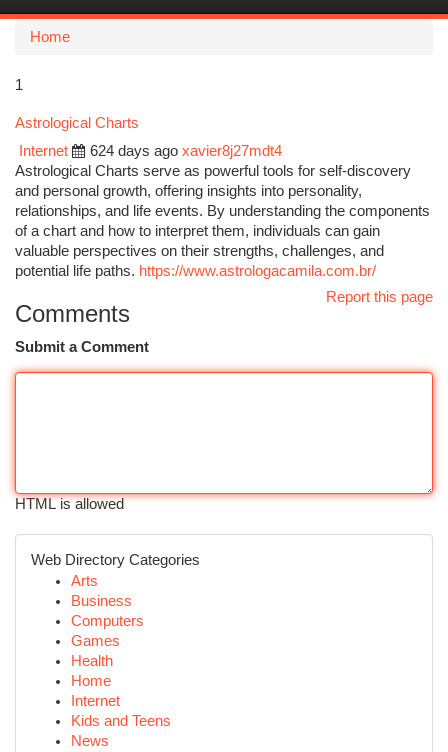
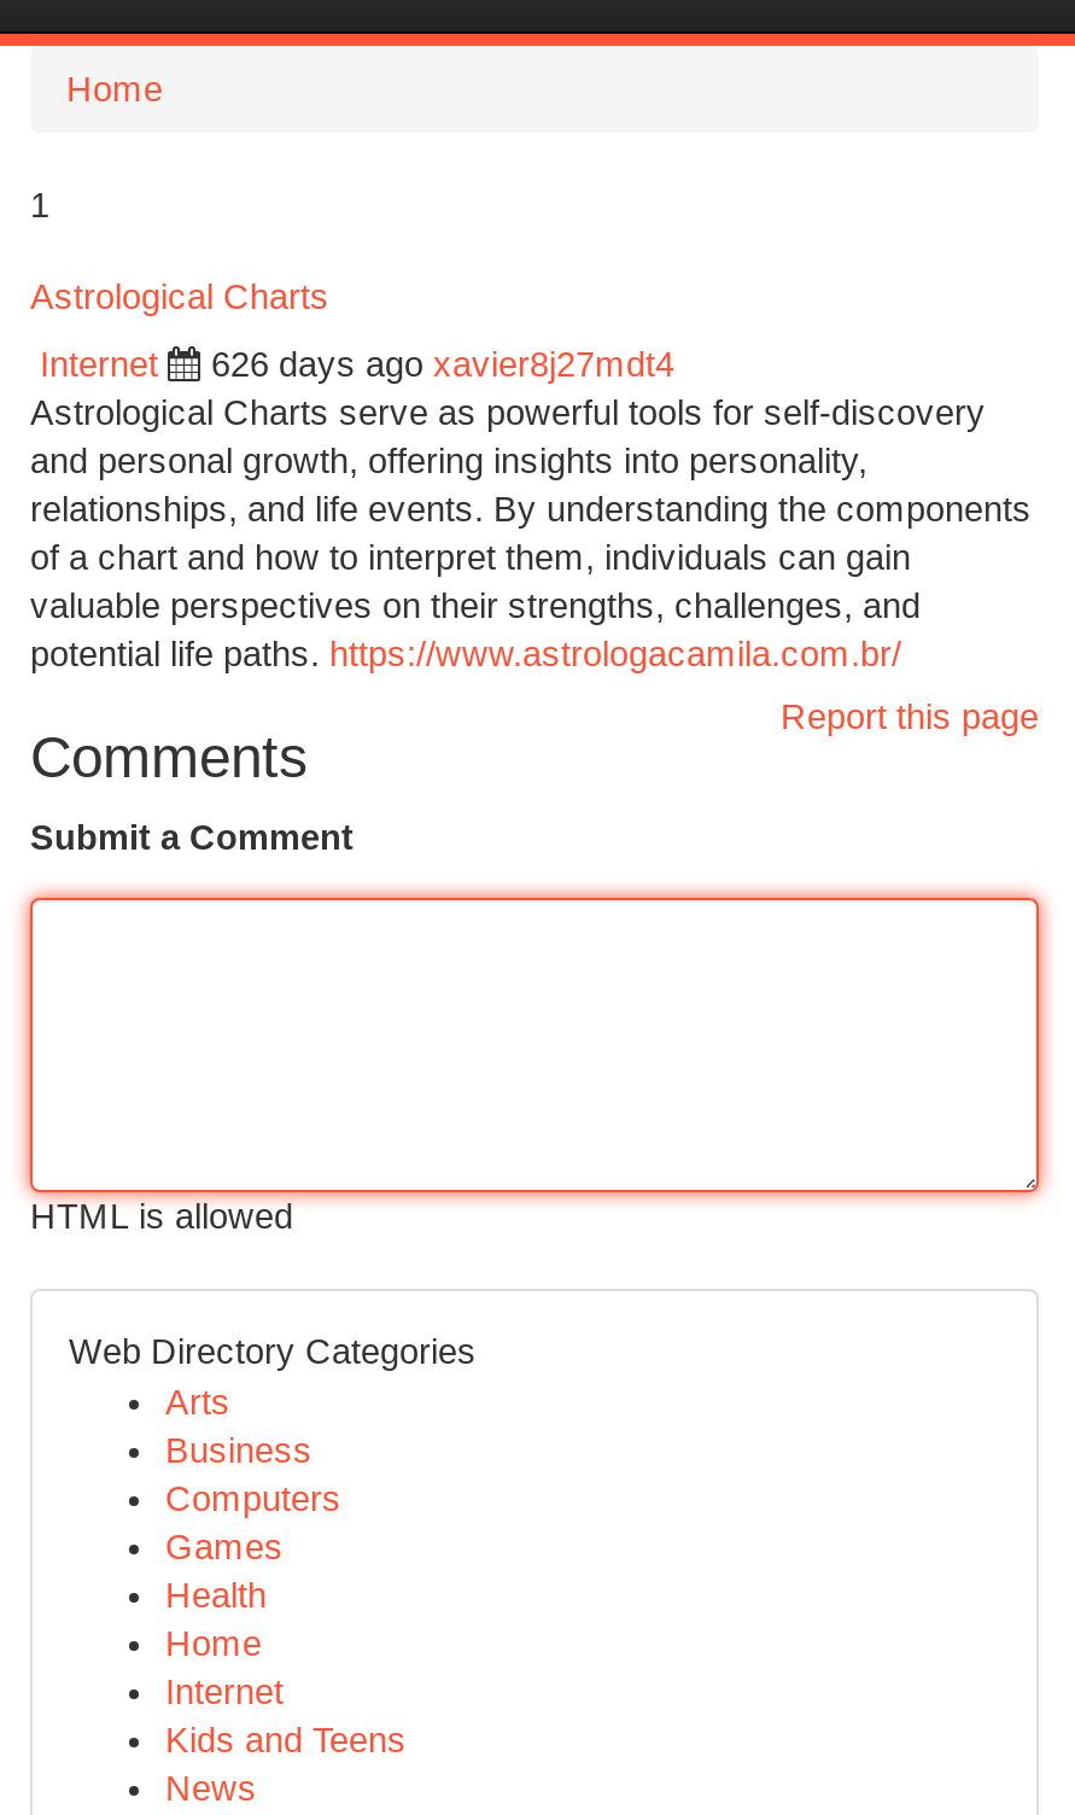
- 624 days ago xavier8j27mdt4
+ 626 days ago xavier8j27mdt4
